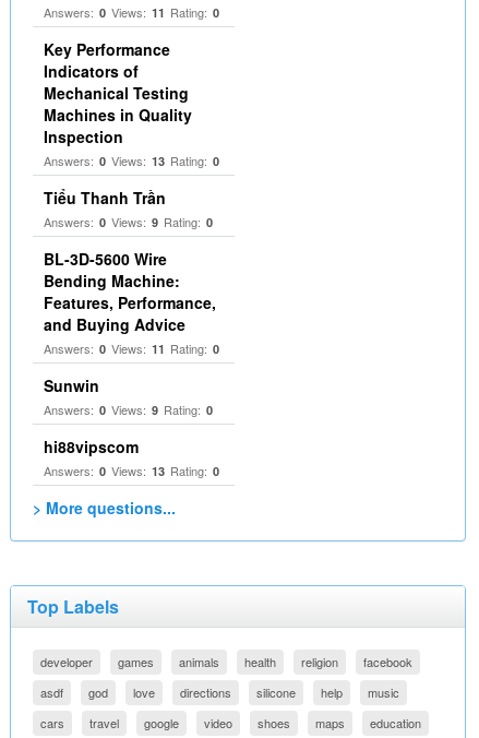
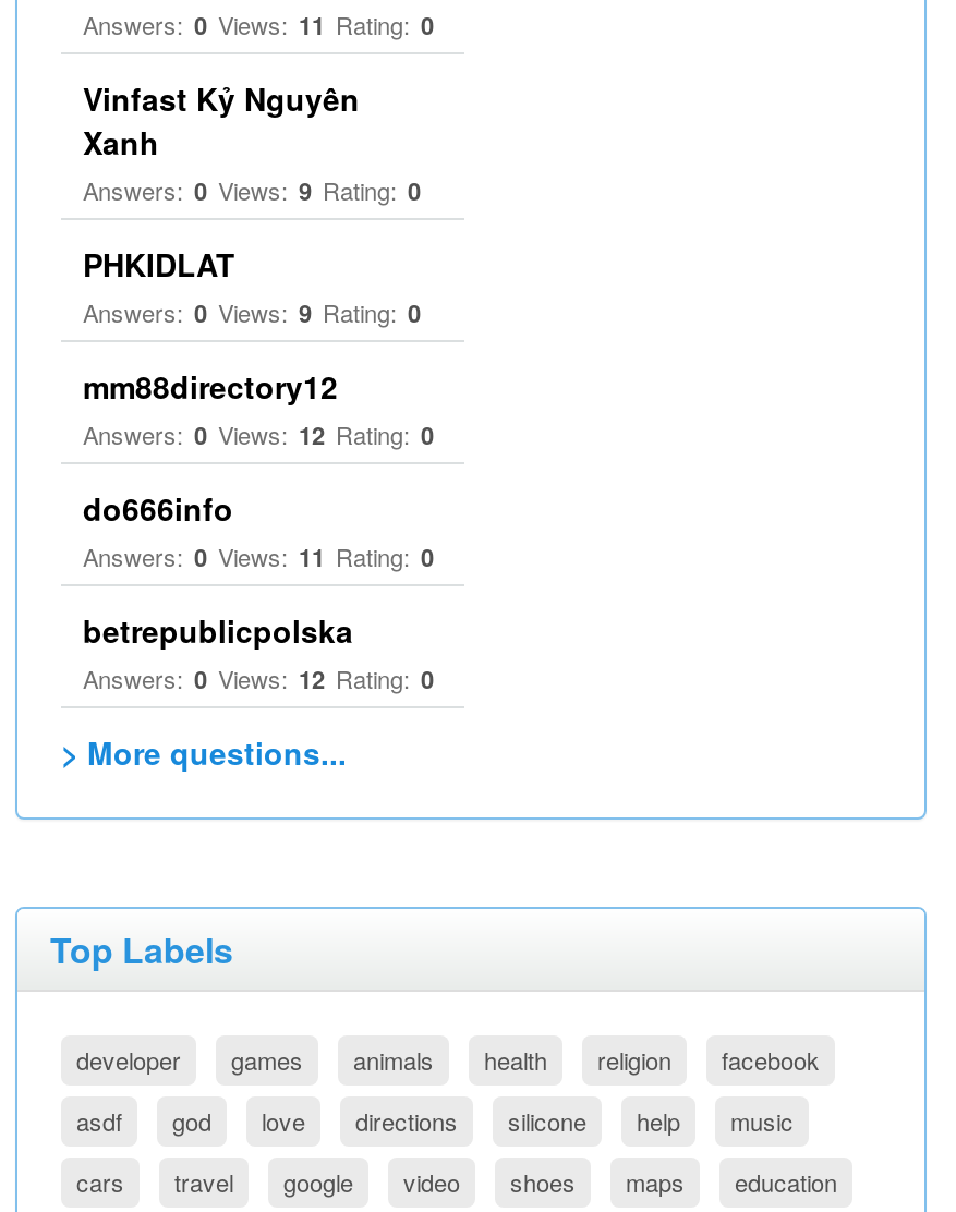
- Key Performance
- Indicators of
- Mechanical Testing
- Machines in Quality
- Inspection
- Answers: 0 Views: 13 Rating: 0
- Tiểu Thanh Trần
+ Vinfast Kỷ Nguyên
+ Xanh

- BL-3D-5600 Wire
- Bending Machine:
- Features, Performance,
- and Buying Advice
+ PHKIDLAT
+ Answers: 0 Views: 9 Rating: 0
+ mm88directory12
+ Answers: 0 Views: 12 Rating: 0
+ do666info

- Sunwin
- Answers: 0 Views: 9 Rating: 0
- hi88vipscom
- Answers: 0 Views: 13 Rating: 0
+ betrepublicpolska
+ Answers: 0 Views: 12 Rating: 0
